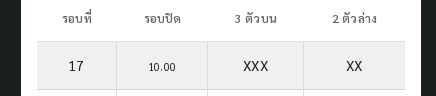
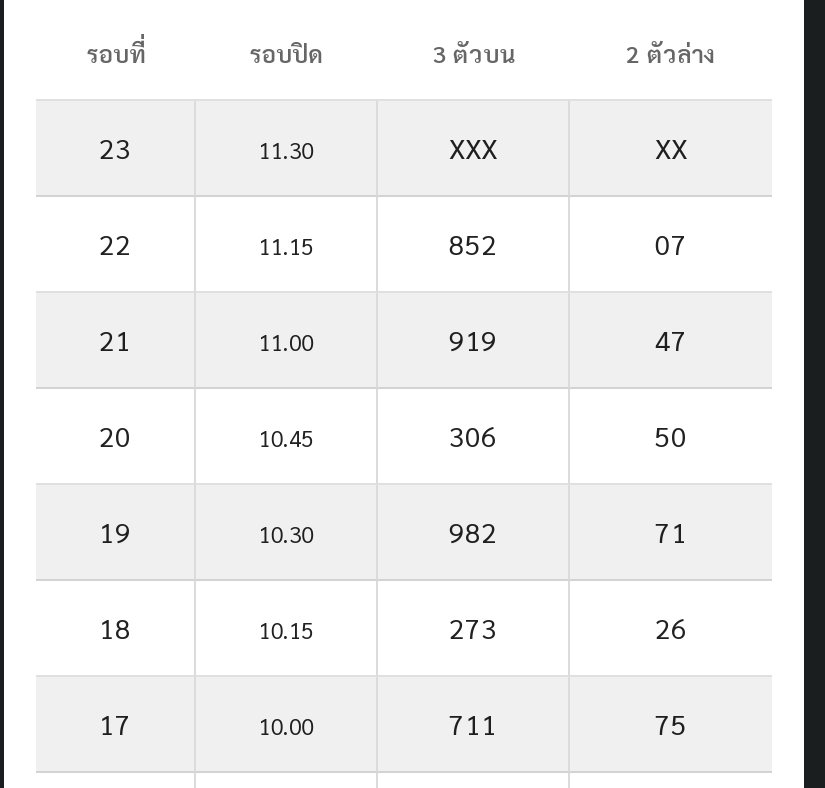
+ 23
+ 11.30
+ XXX
+ XX
+ 22
+ 11.15
+ 852
+ 07
+ 21
+ 11.00
+ 919
+ 47
+ 20
+ 10.45
+ 306
+ 50
+ 19
+ 10.30
+ 982
+ 71
+ 18
+ 10.15
+ 273
+ 26

- XXX
- XX
+ 711
+ 75
